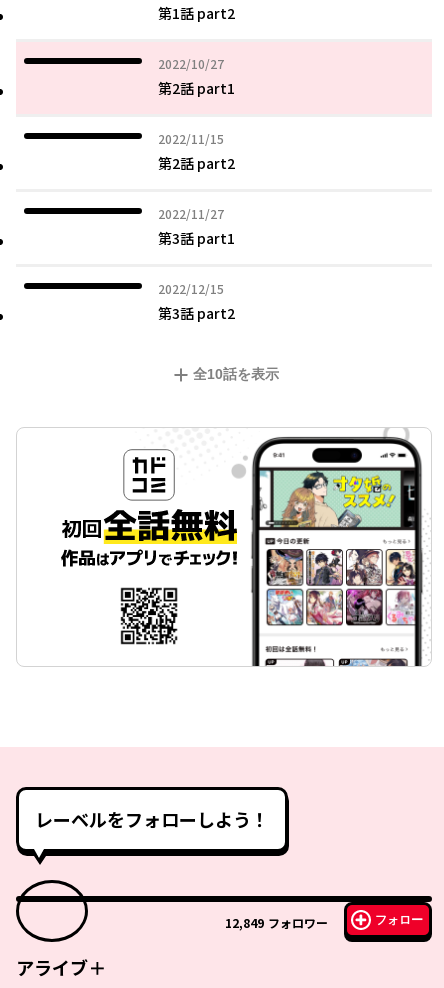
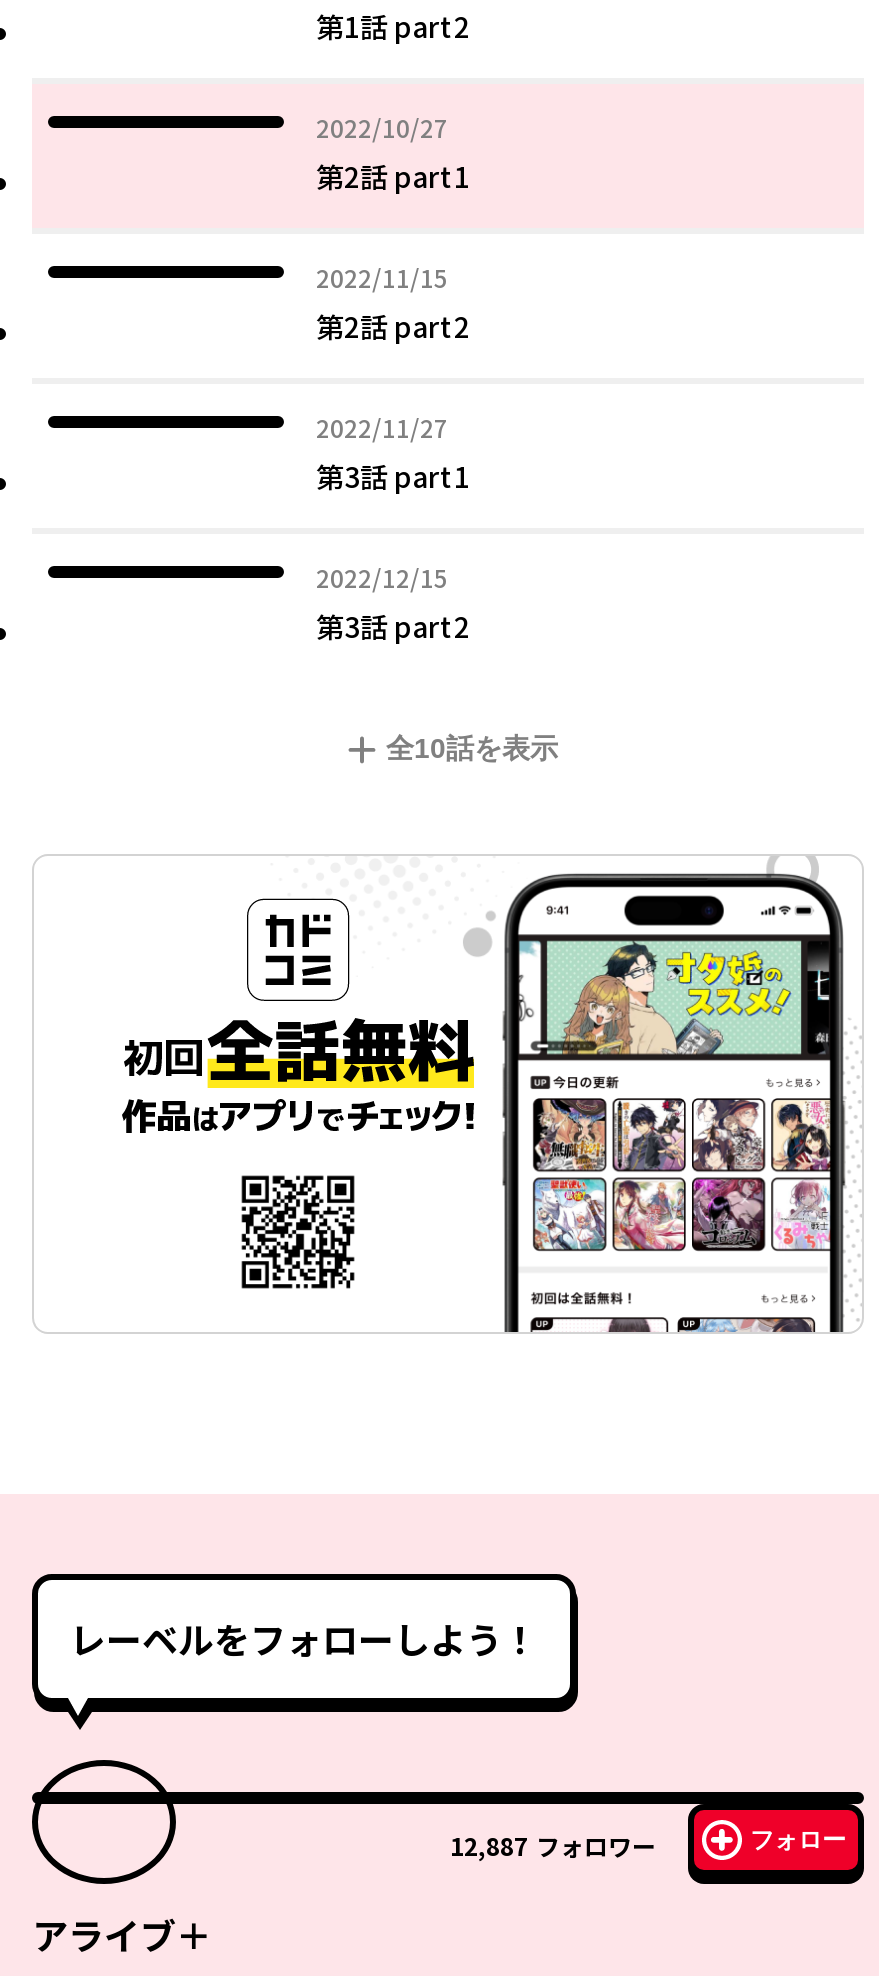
- 12,849 フォロワー
+ 12,887 フォロワー
